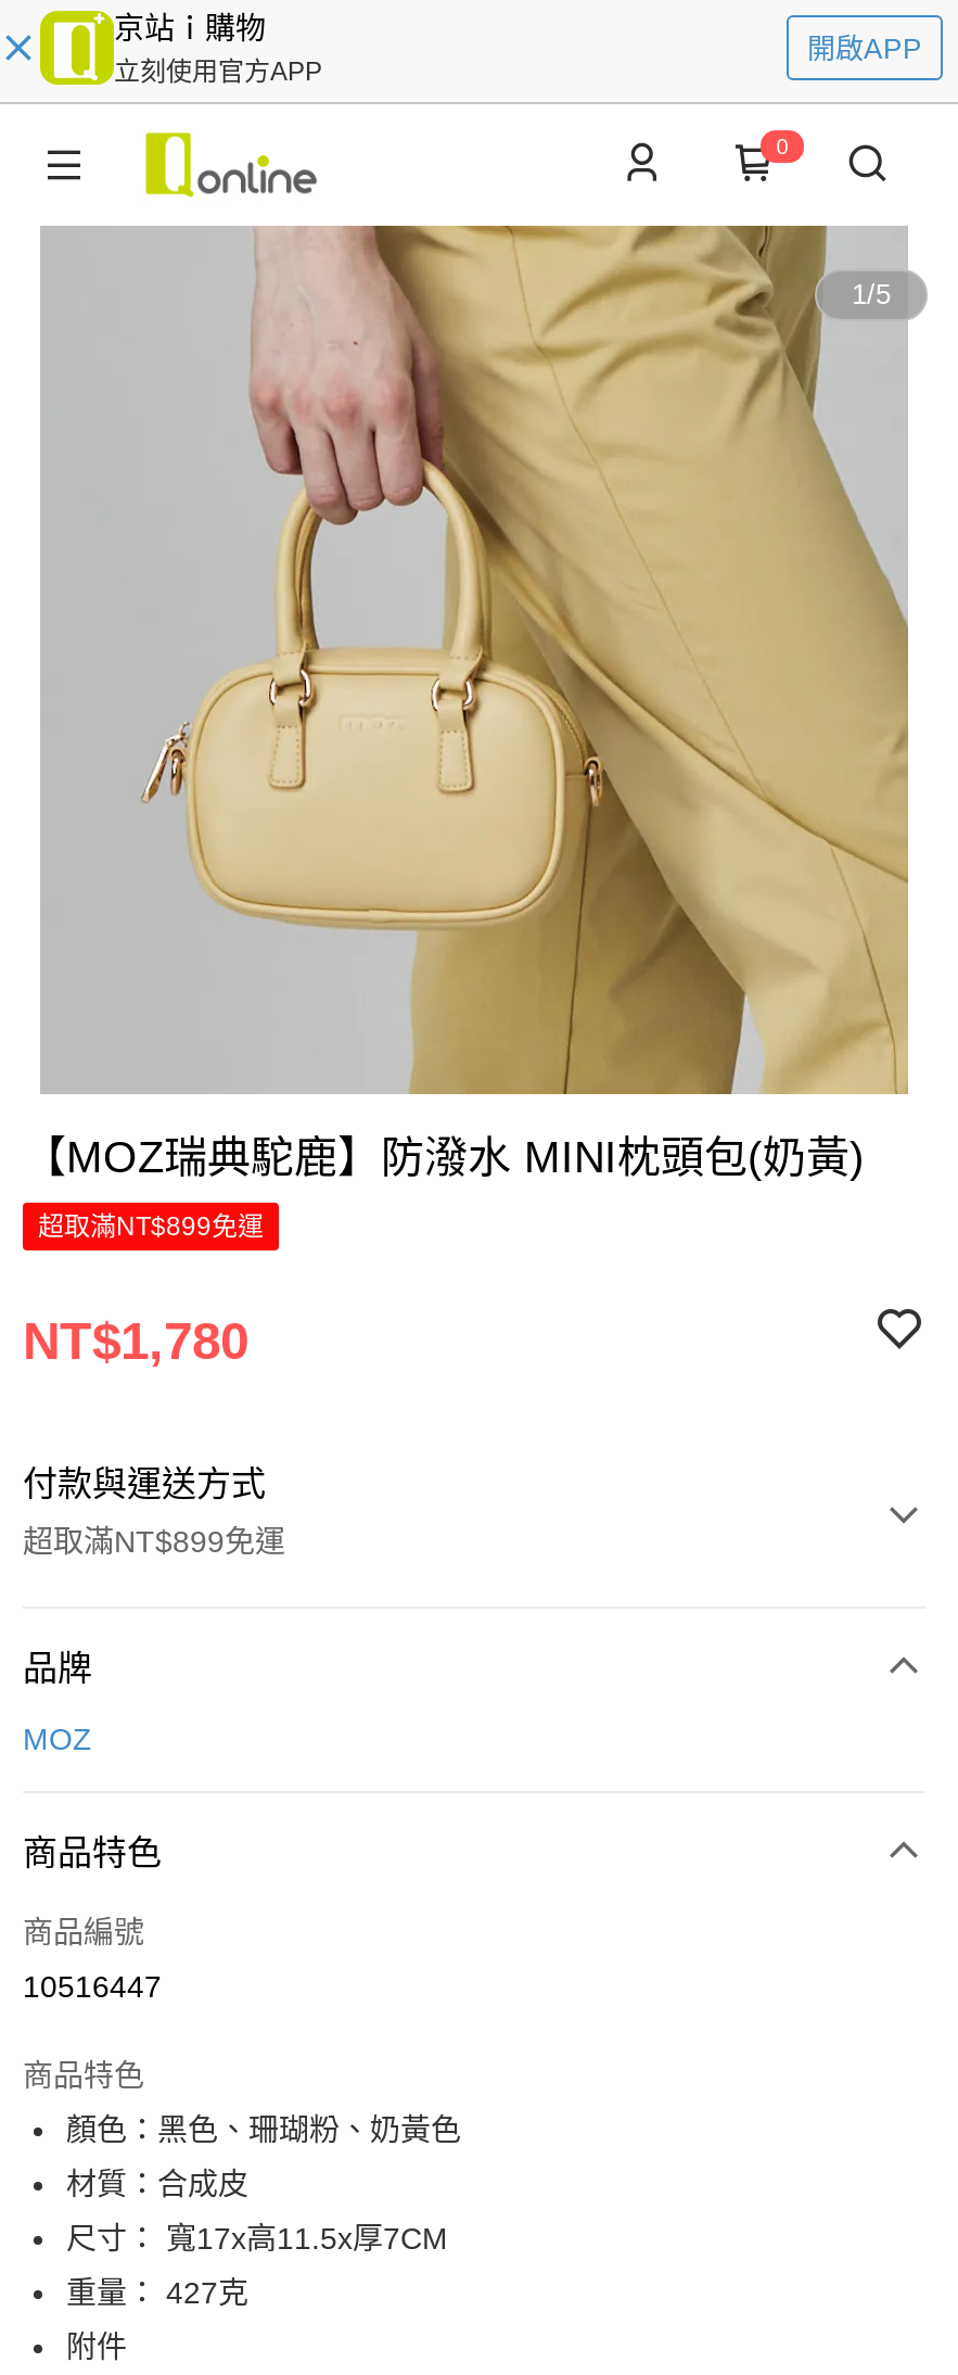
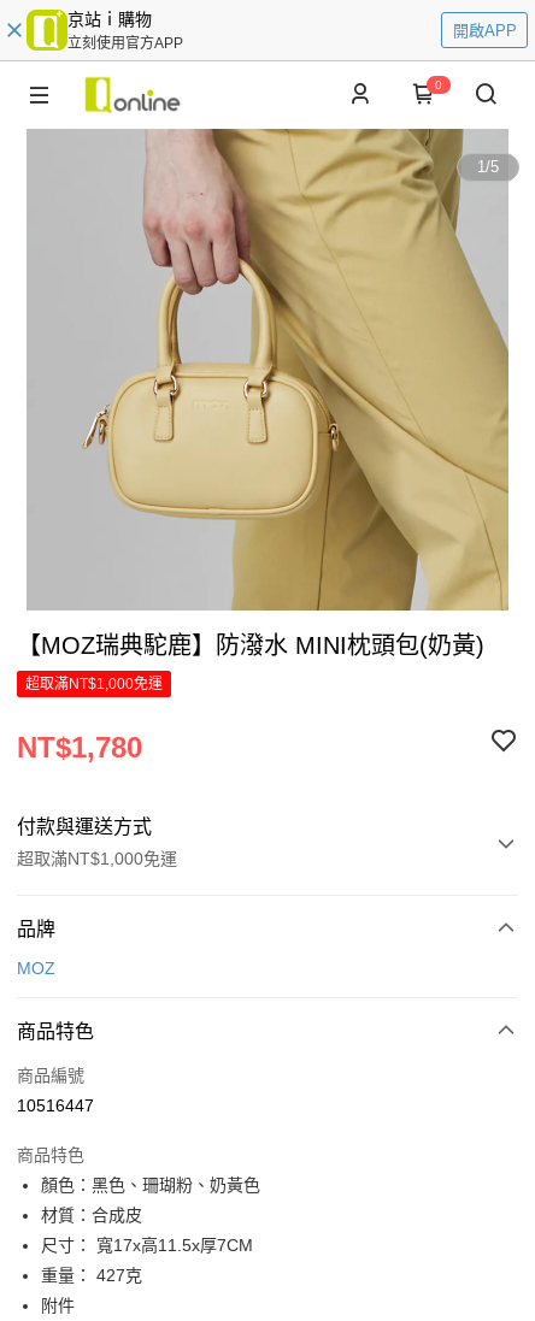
- 超取滿NT$899免運
+ 超取滿NT$1,000免運

- 超取滿NT$899免運
+ 超取滿NT$1,000免運
